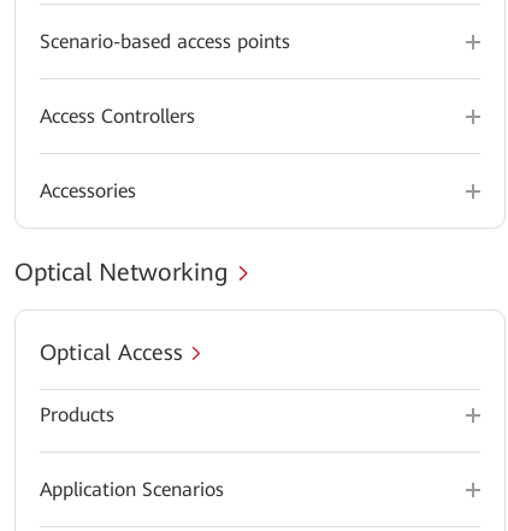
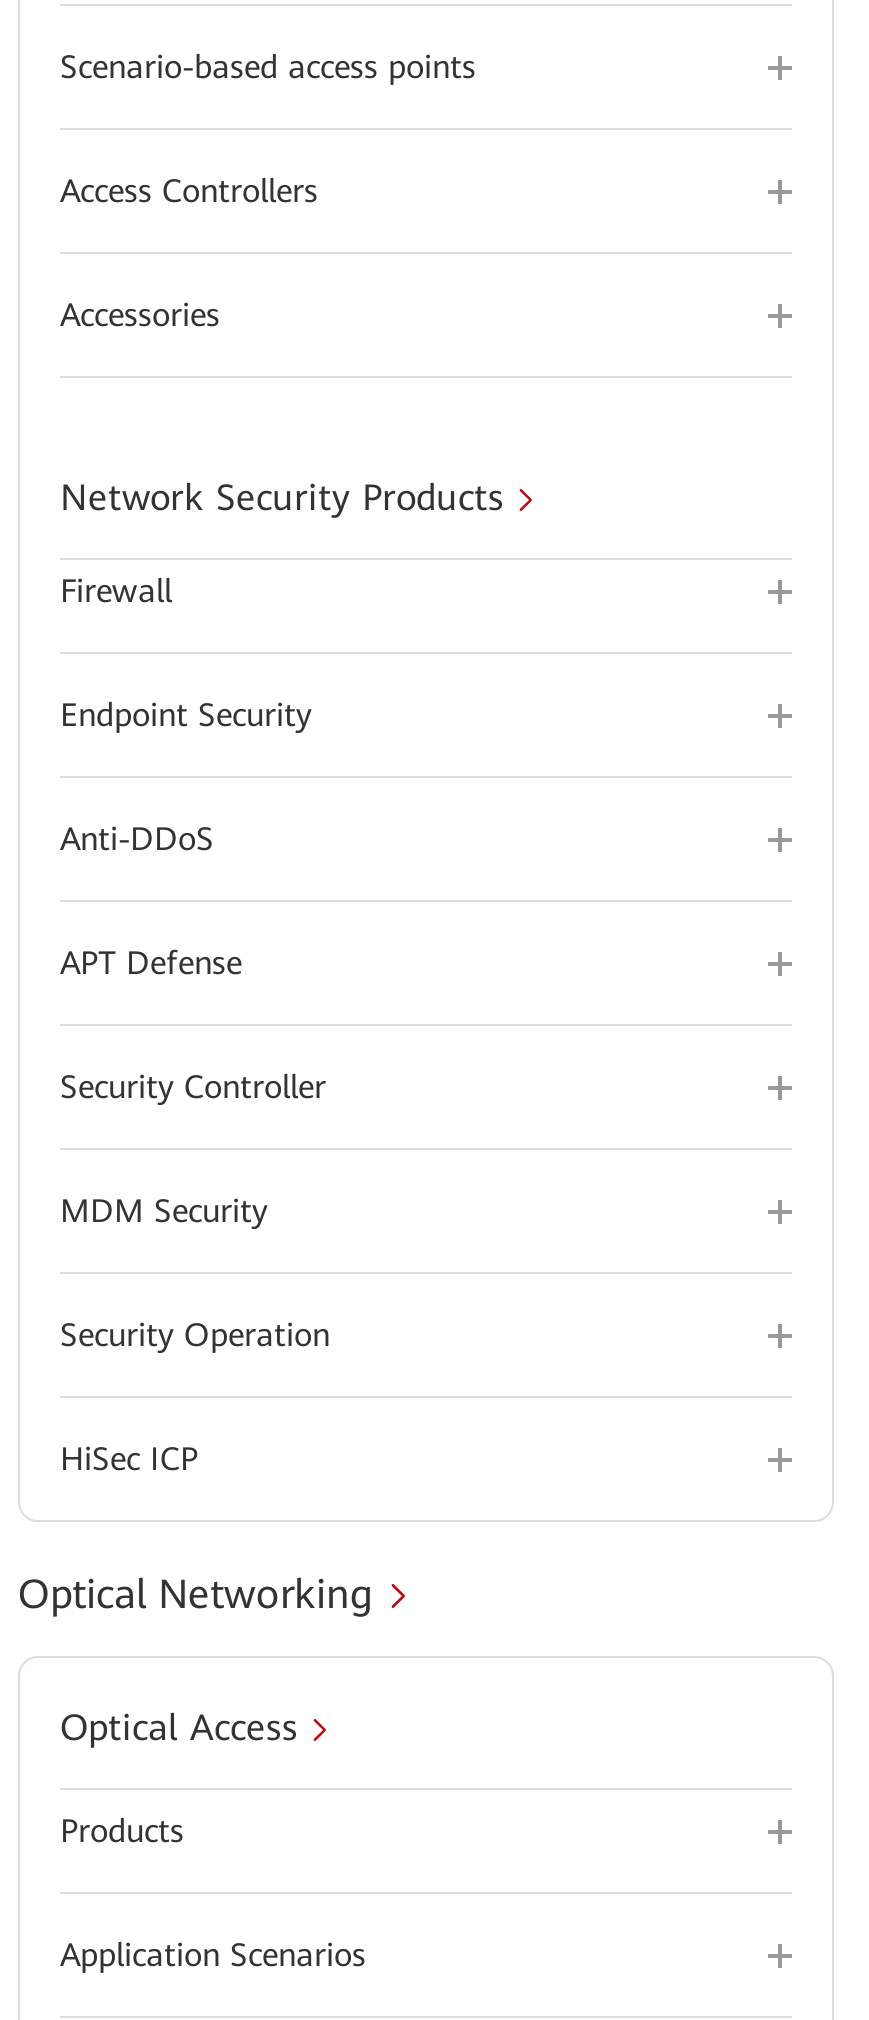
+ Network Security Products
+ Firewall
+ Endpoint Security
+ Anti-DDoS
+ APT Defense
+ Security Controller
+ MDM Security
+ Security Operation
+ HiSec ICP
